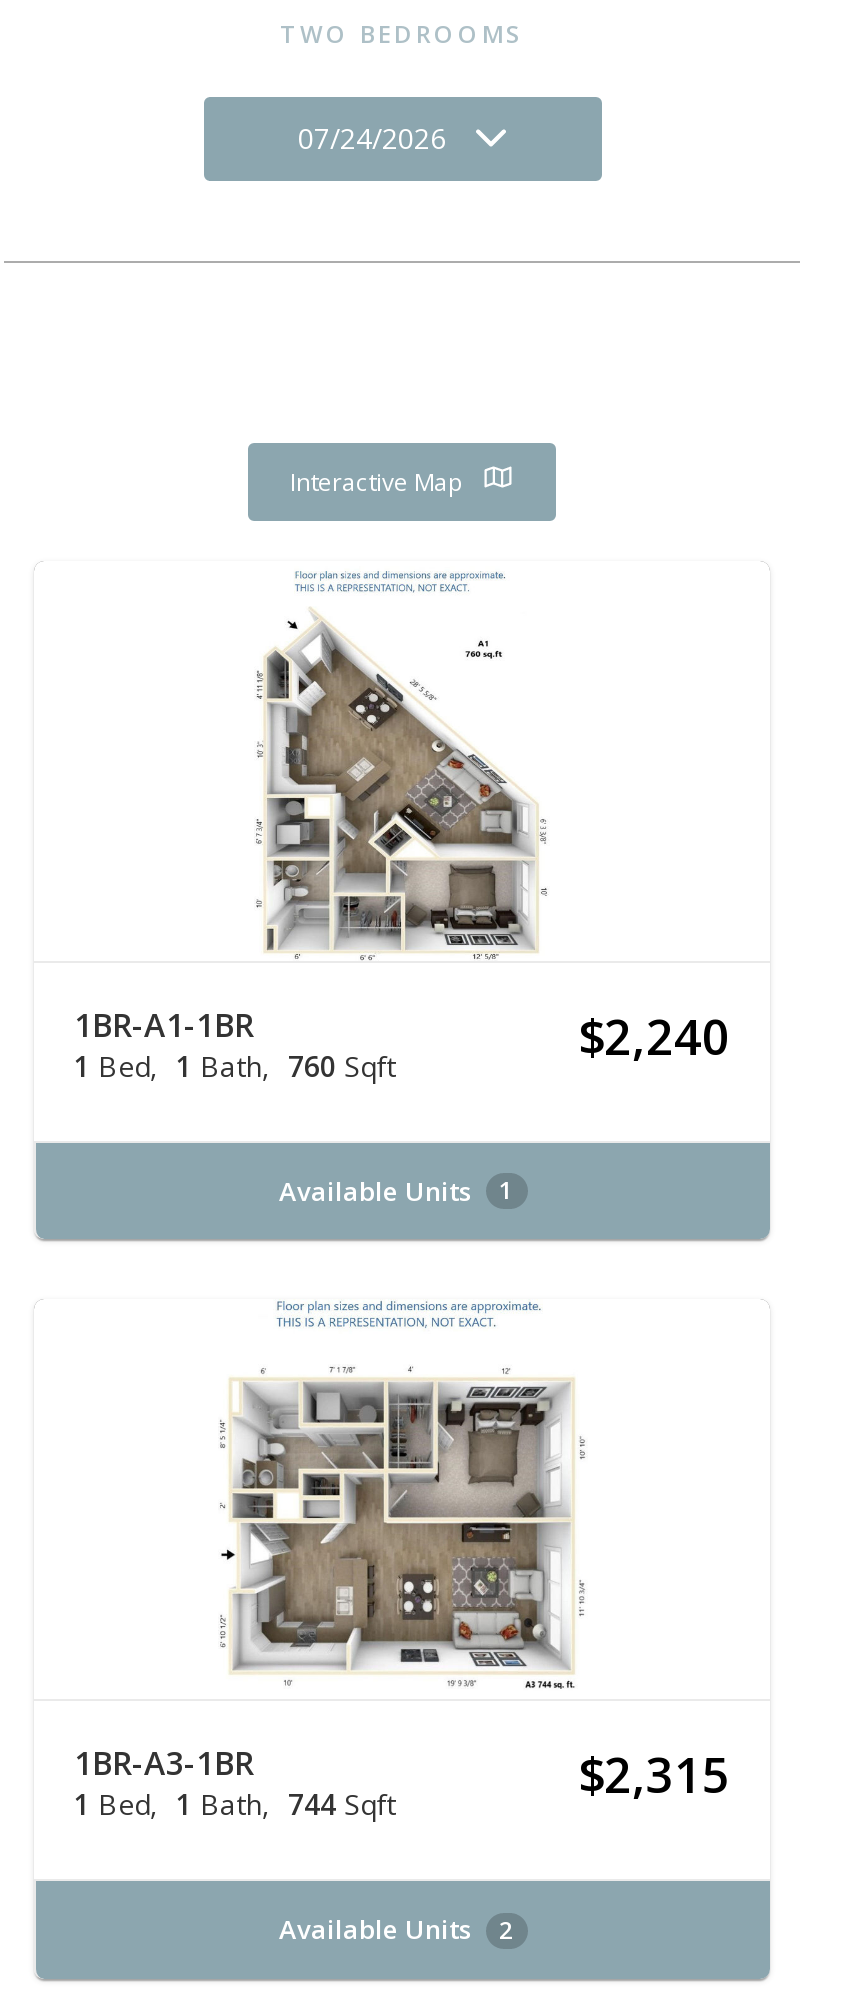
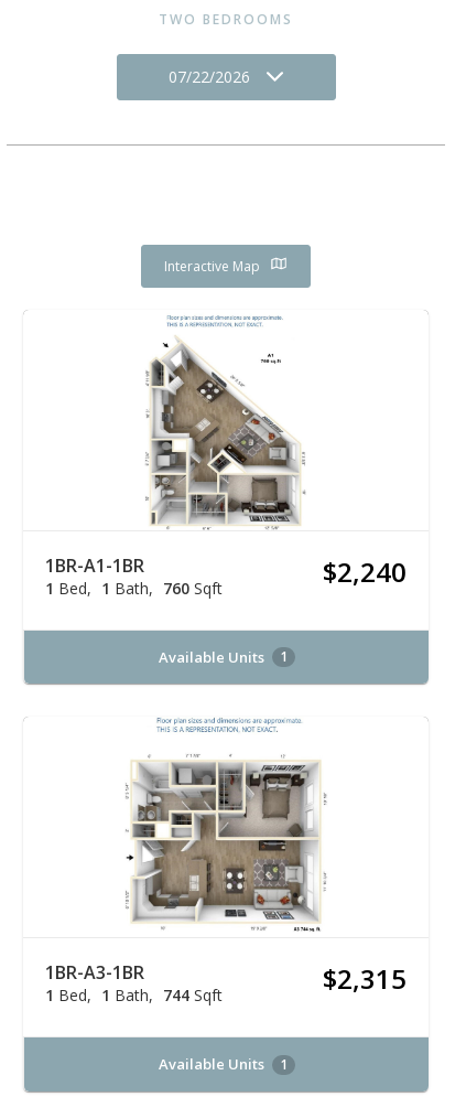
- 07/24/2026
+ 07/22/2026

- Available Units 2
+ Available Units 1
